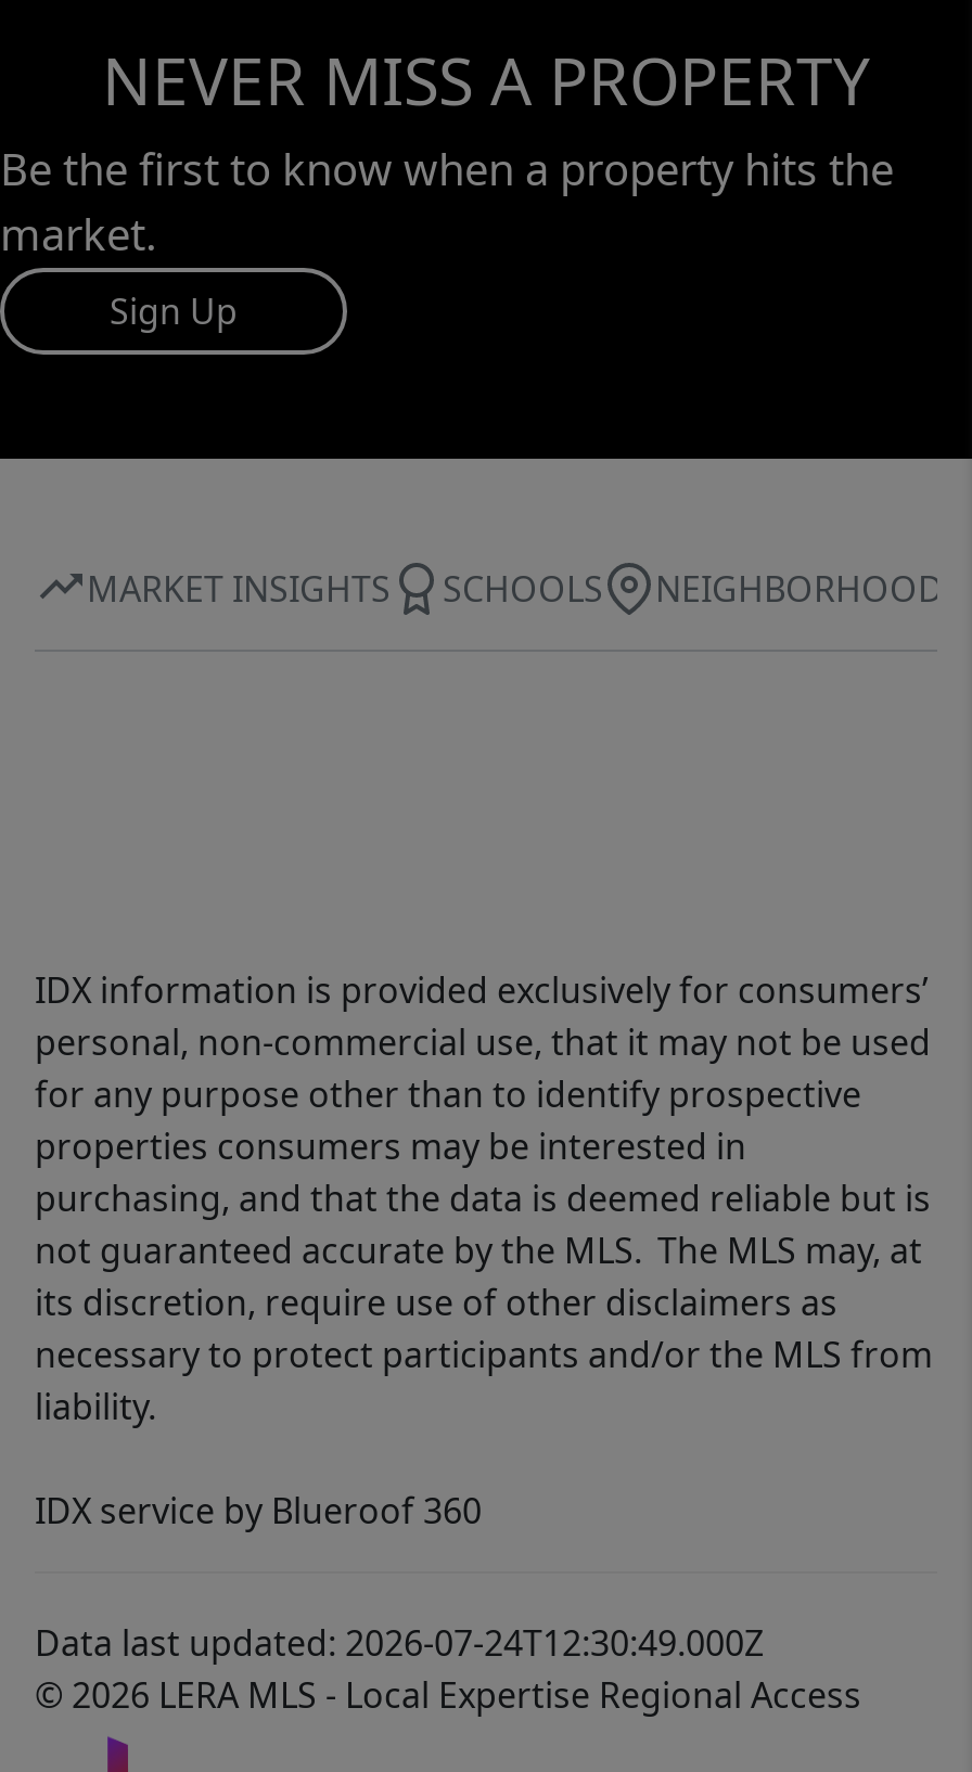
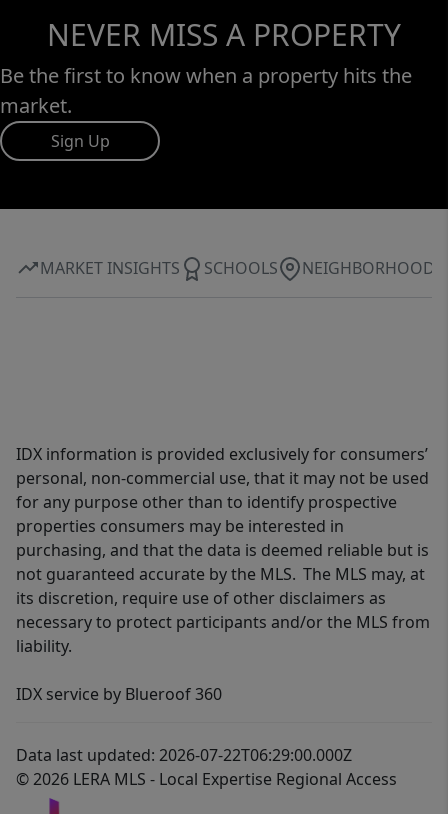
- Data last updated: 2026-07-24T12:30:49.000Z
+ Data last updated: 2026-07-22T06:29:00.000Z
